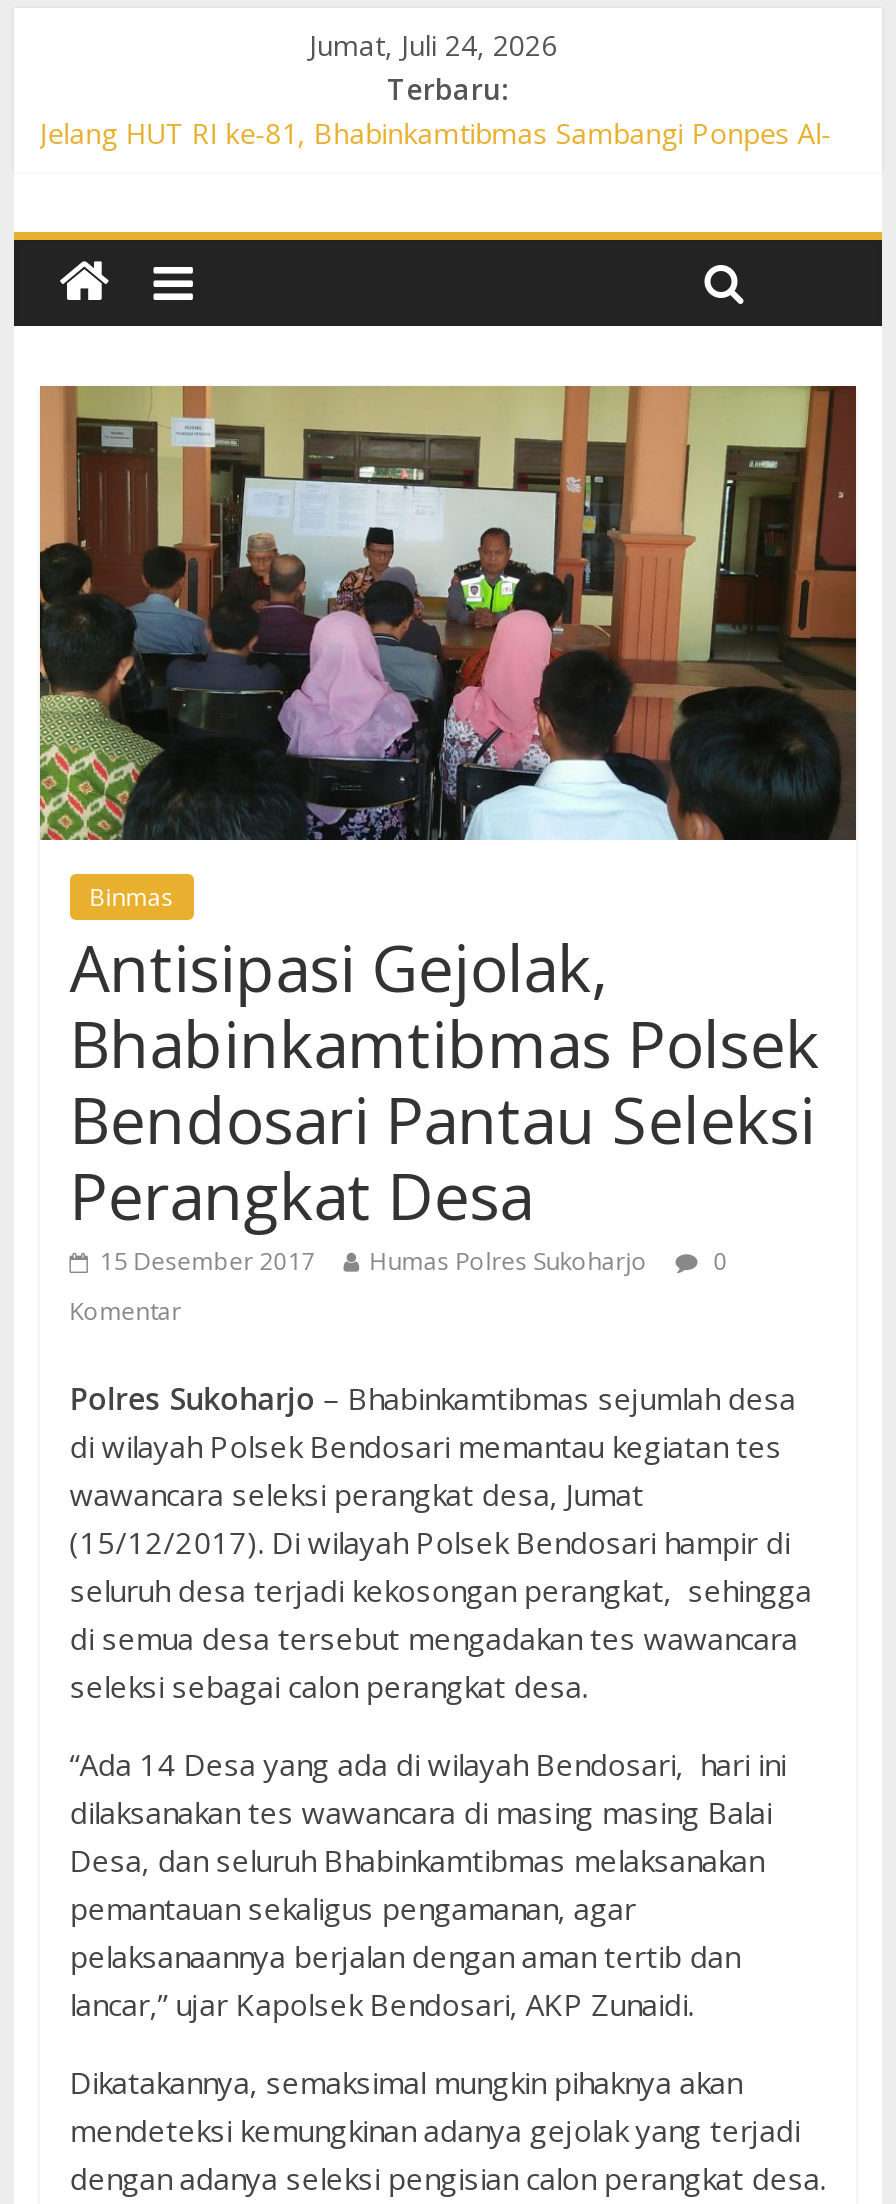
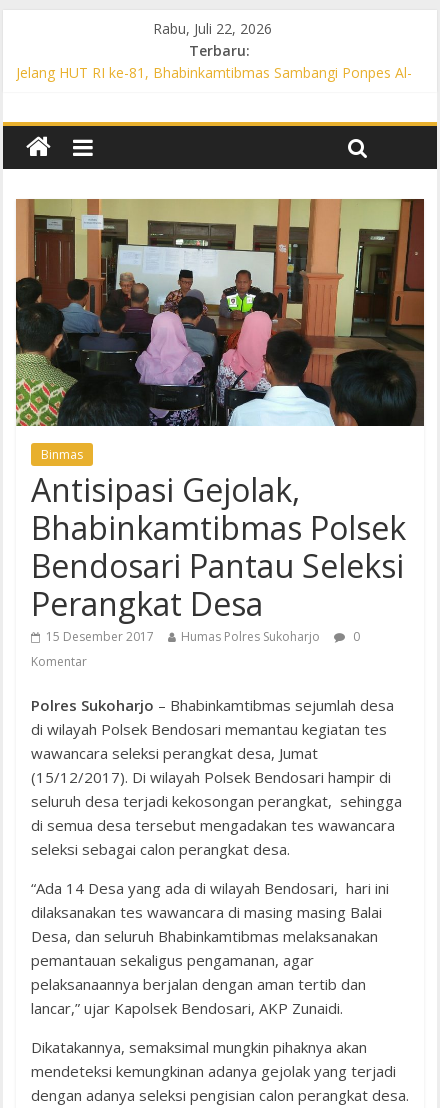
- Jumat, Juli 24, 2026
+ Rabu, Juli 22, 2026
